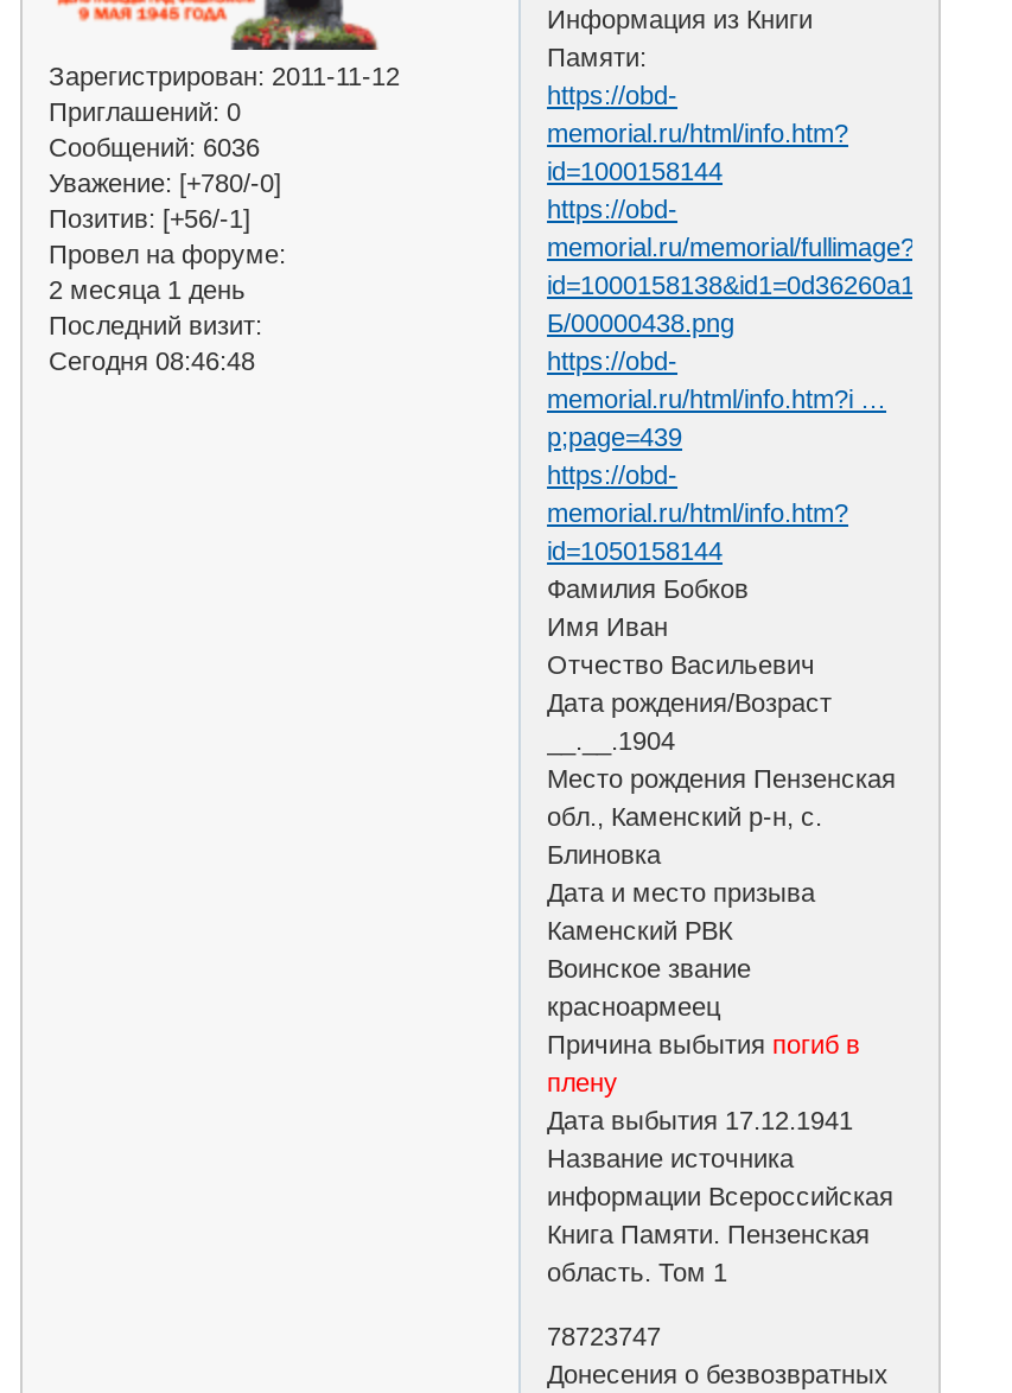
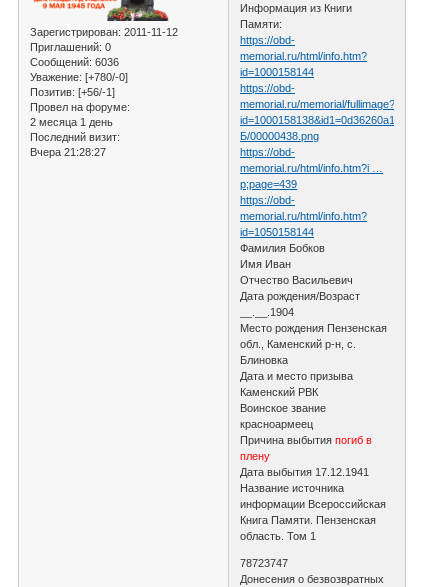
- Сегодня 08:46:48
+ Вчера 21:28:27
